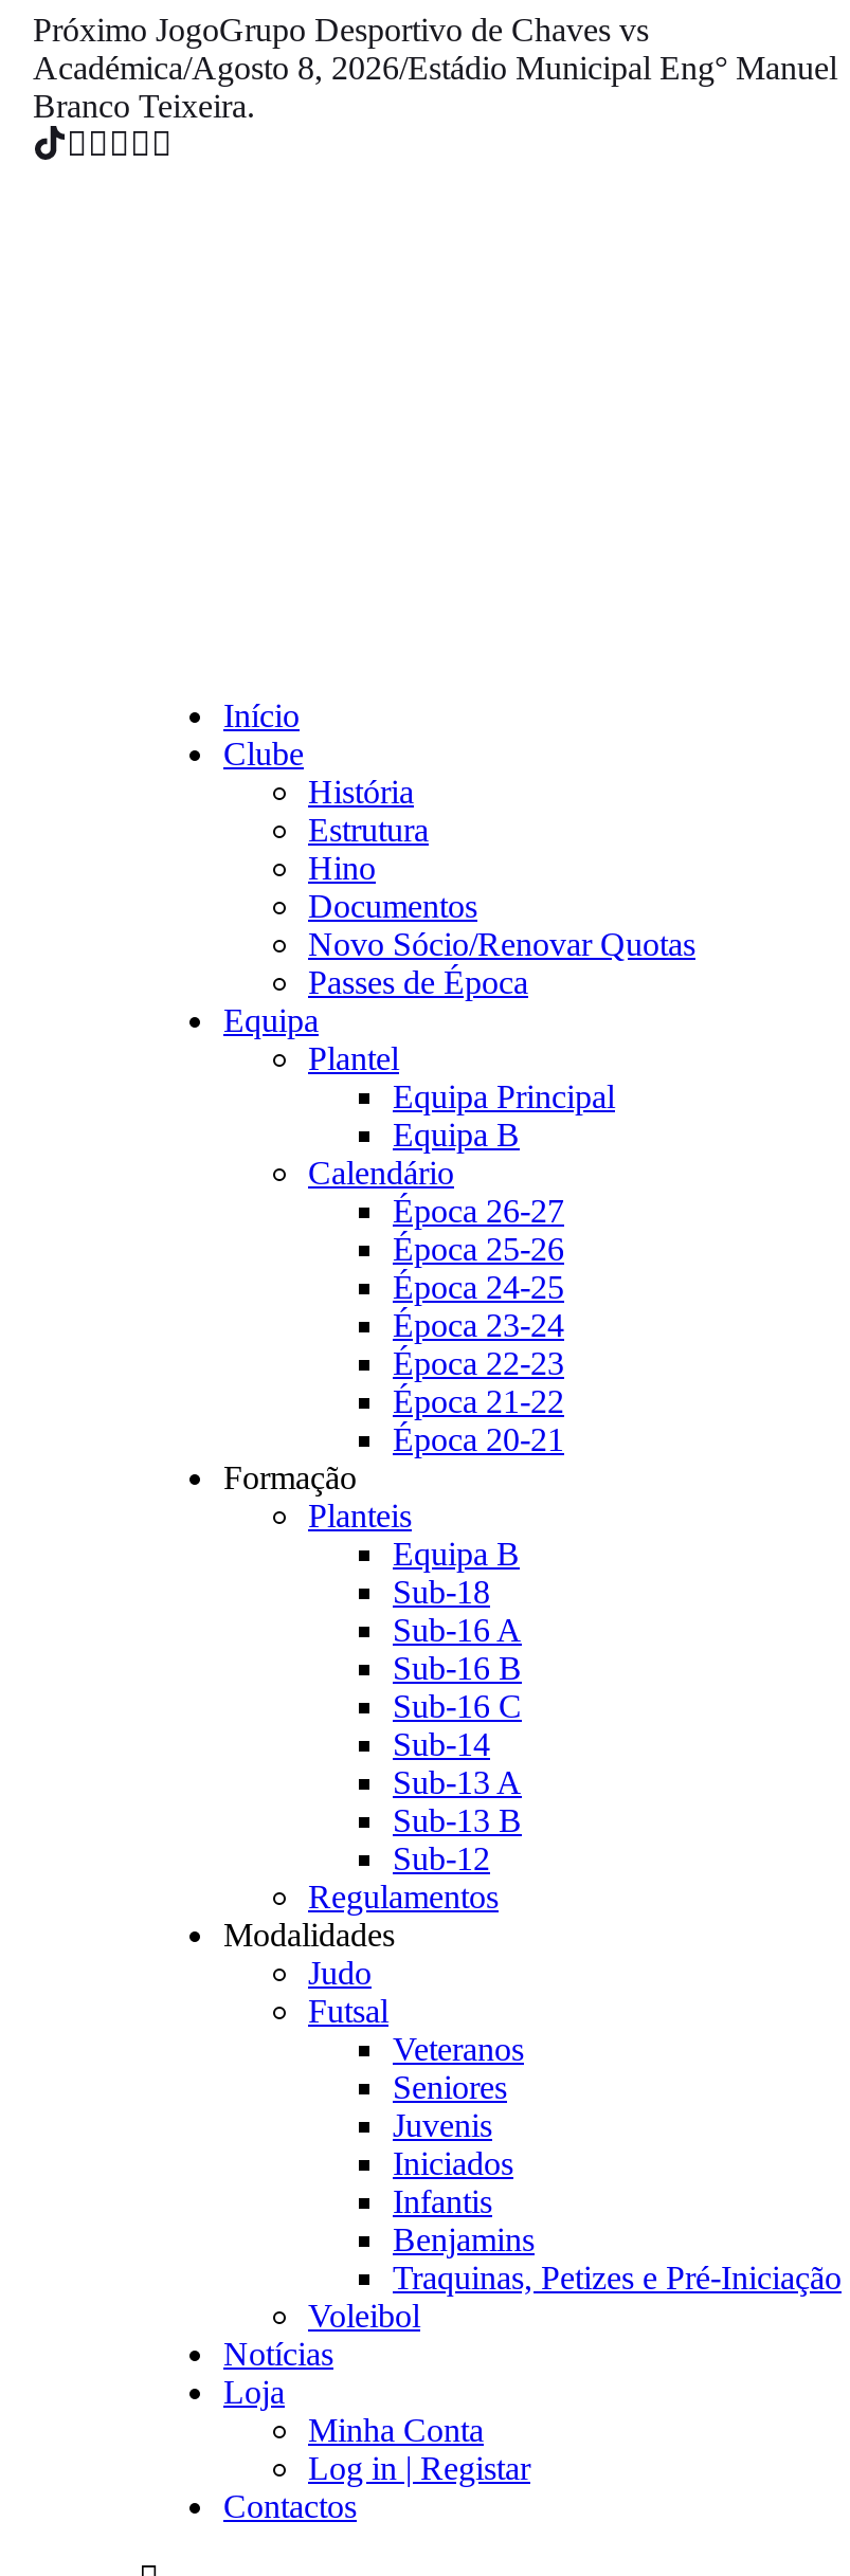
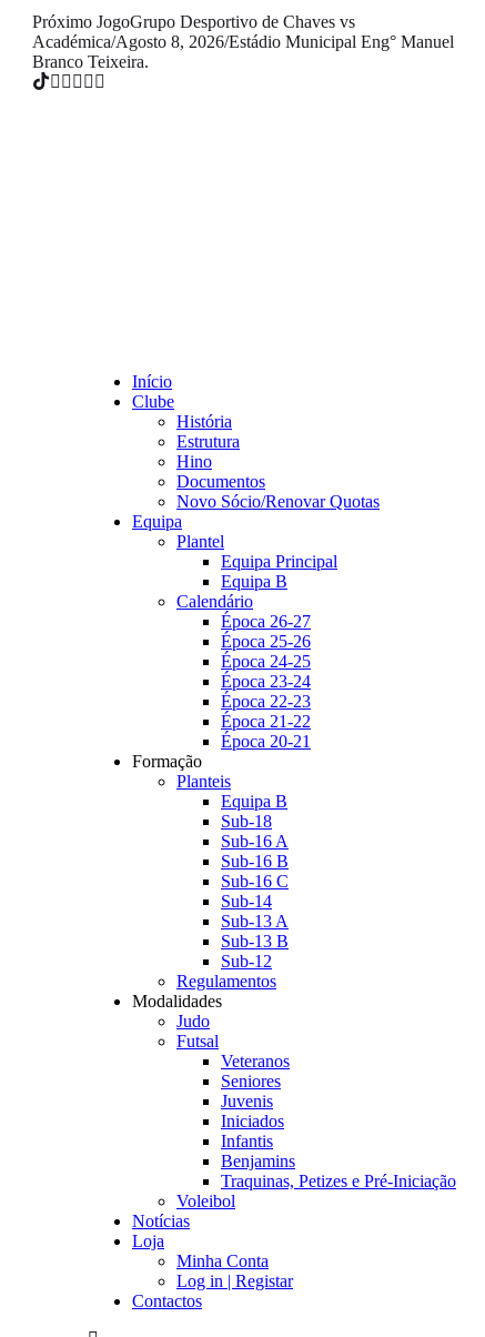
- Passes de Época
